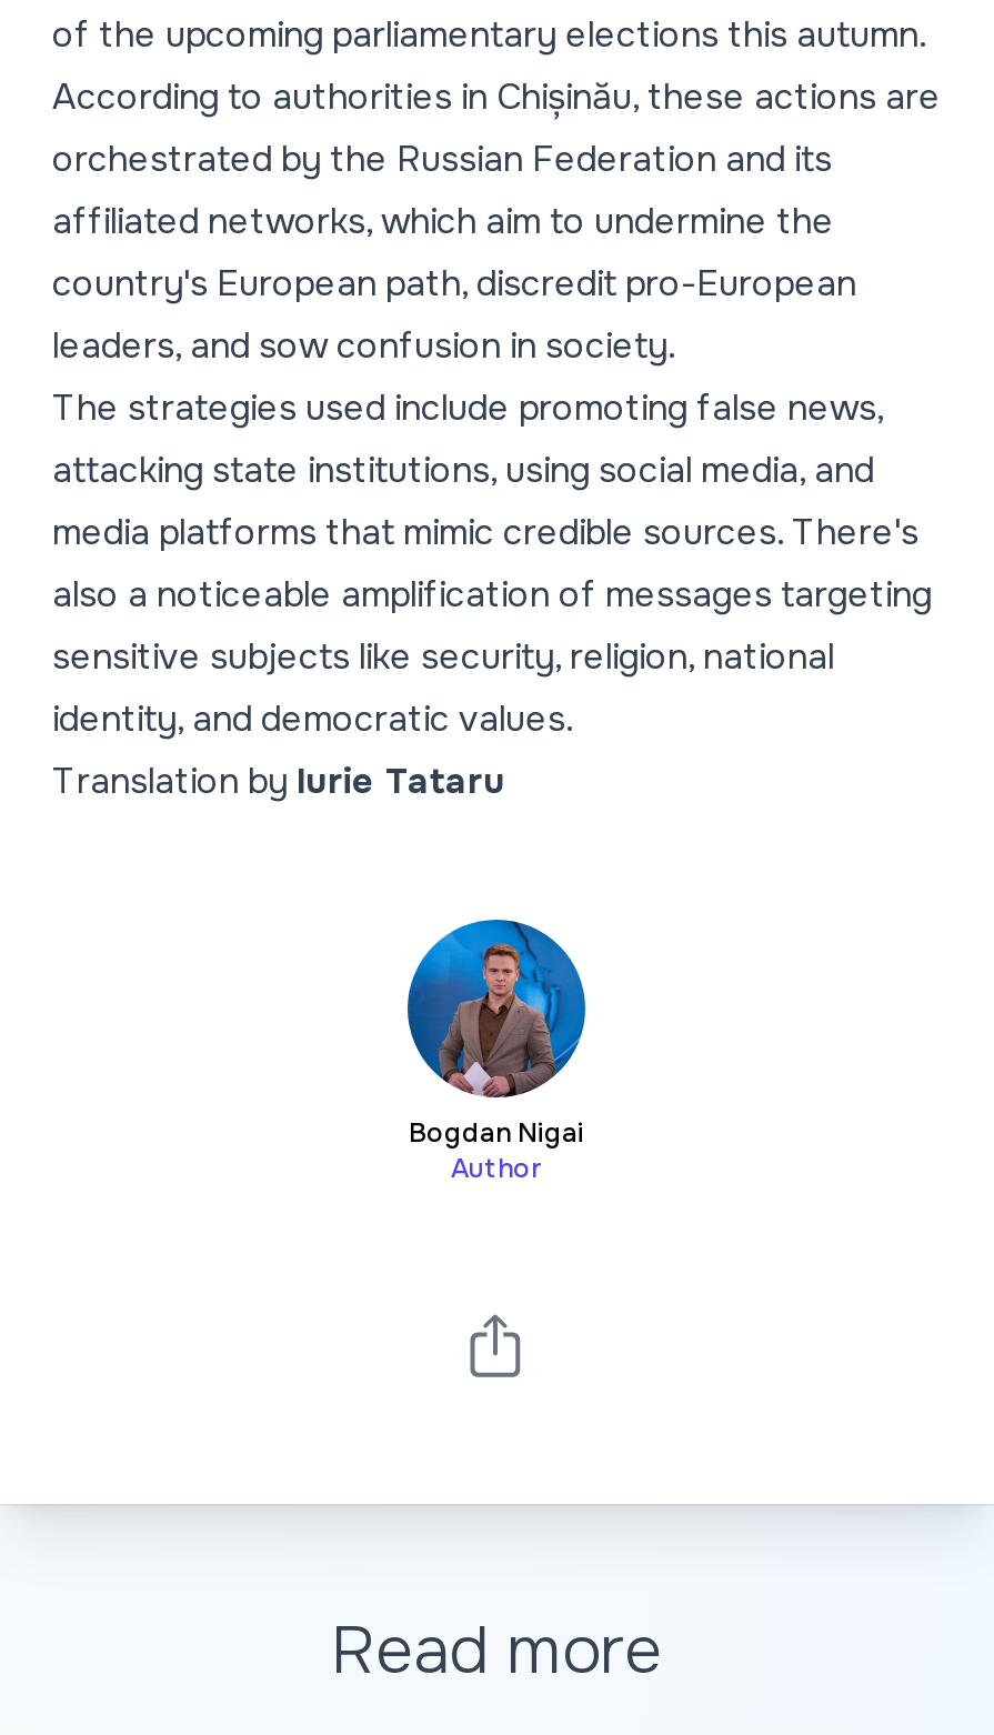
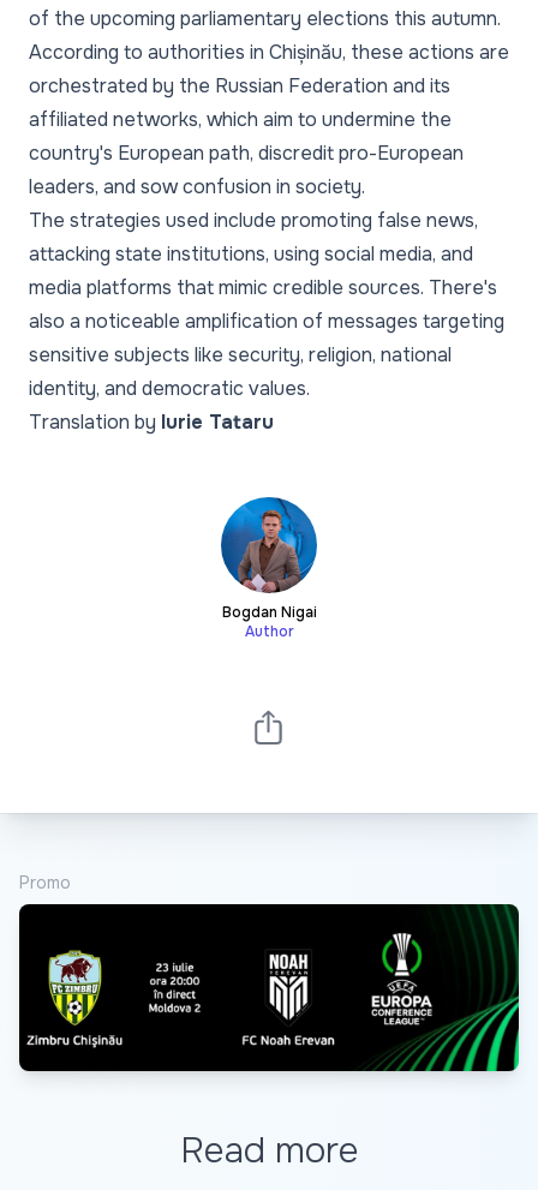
+ [image]

+ Promo
